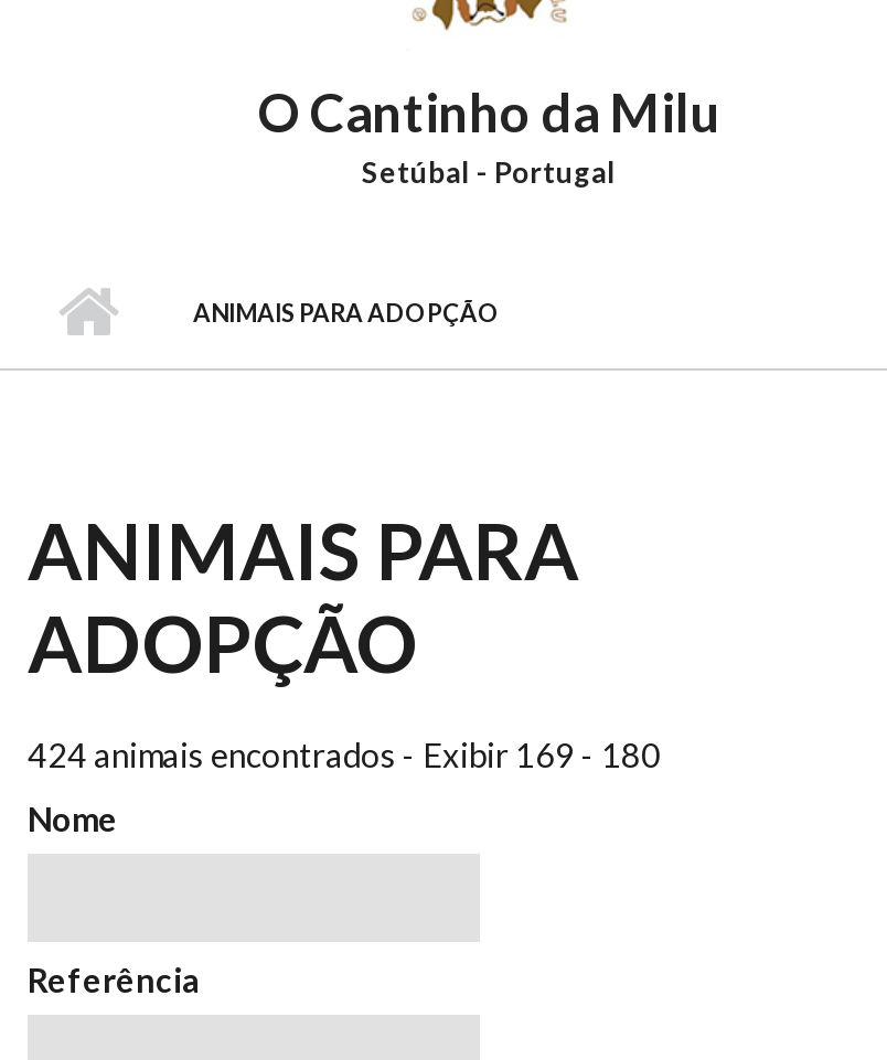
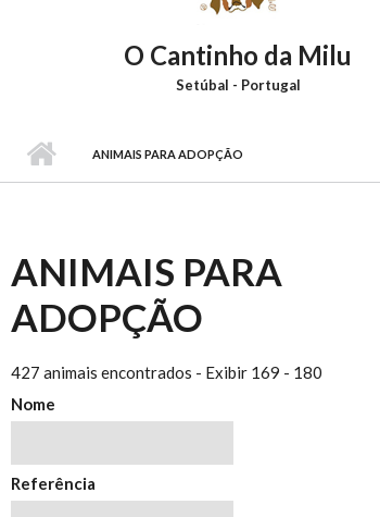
- 424 animais encontrados - Exibir 169 - 180
+ 427 animais encontrados - Exibir 169 - 180
